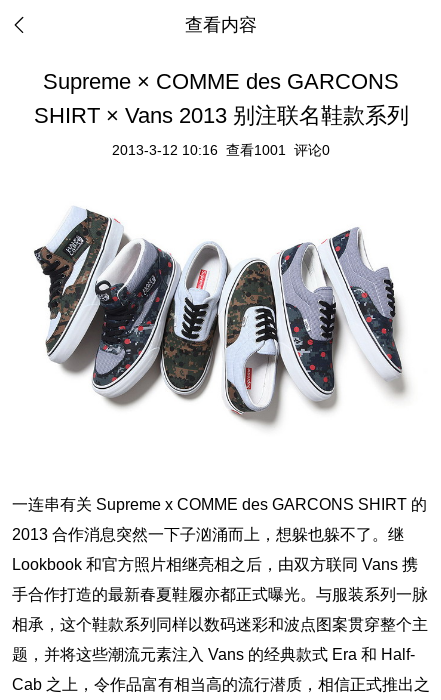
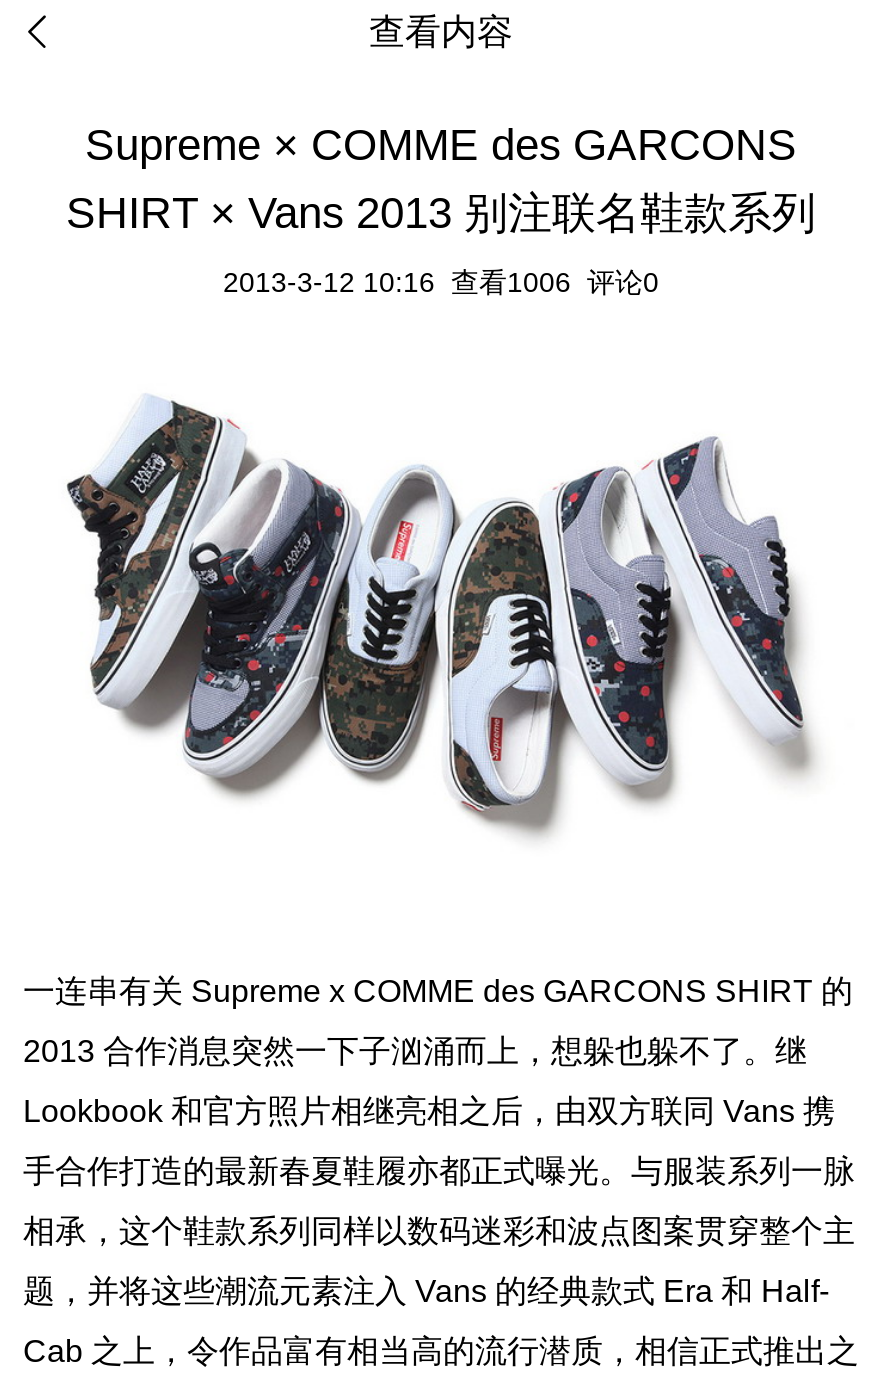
- 2013-3-12 10:16 查看1001 评论0
+ 2013-3-12 10:16 查看1006 评论0
